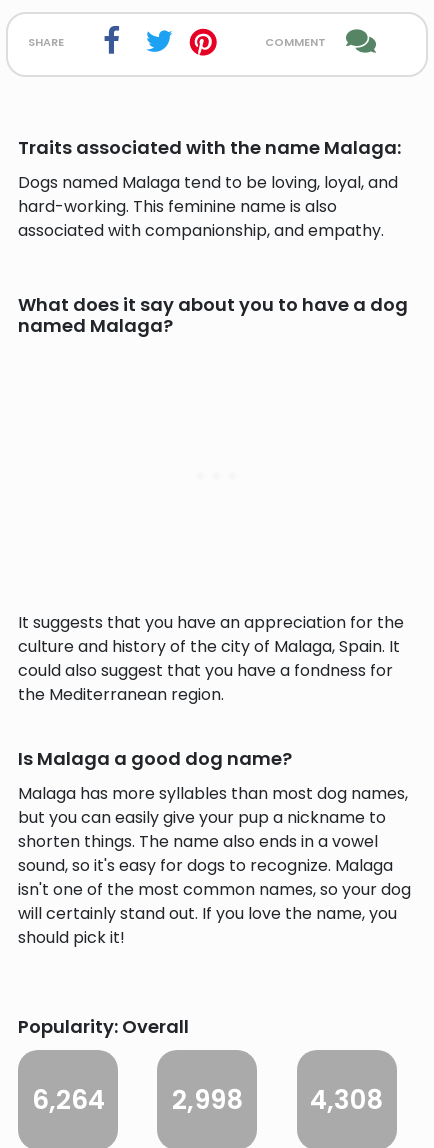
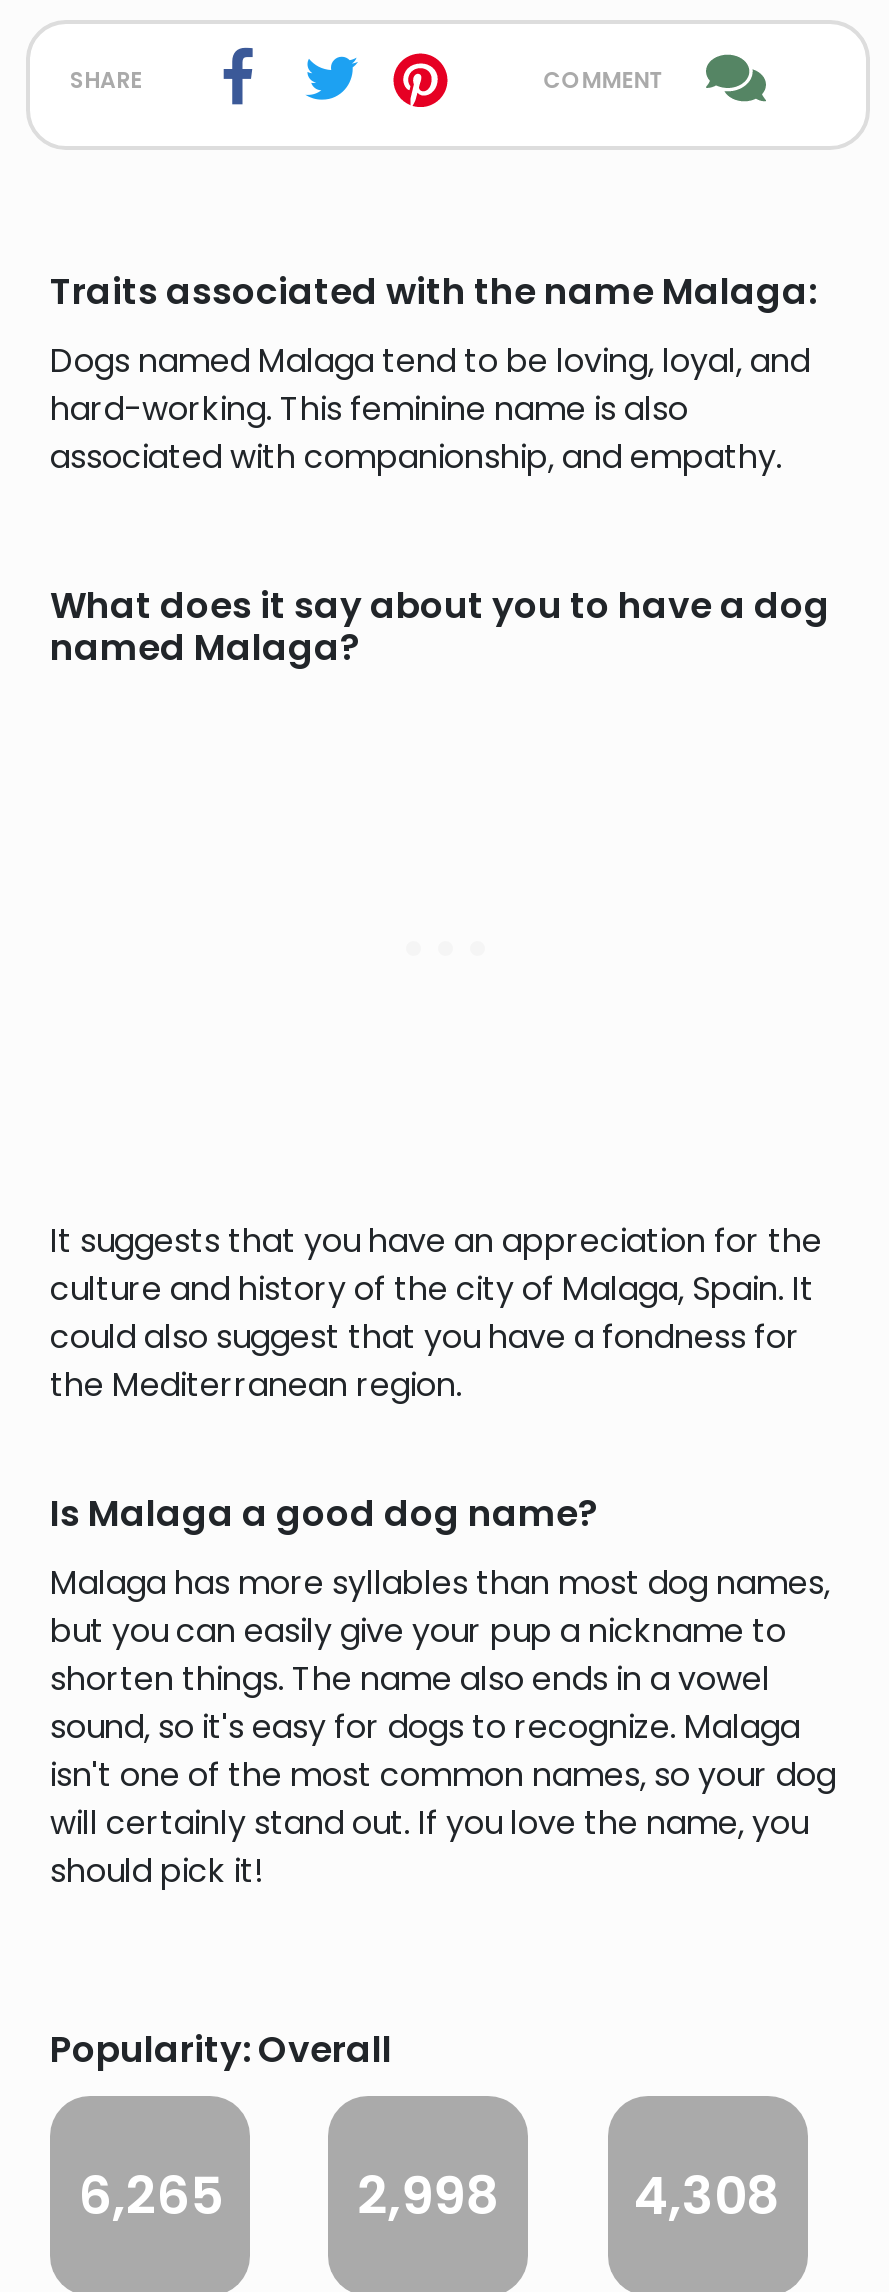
- 6,264 2,998 4,308
+ 6,265 2,998 4,308
